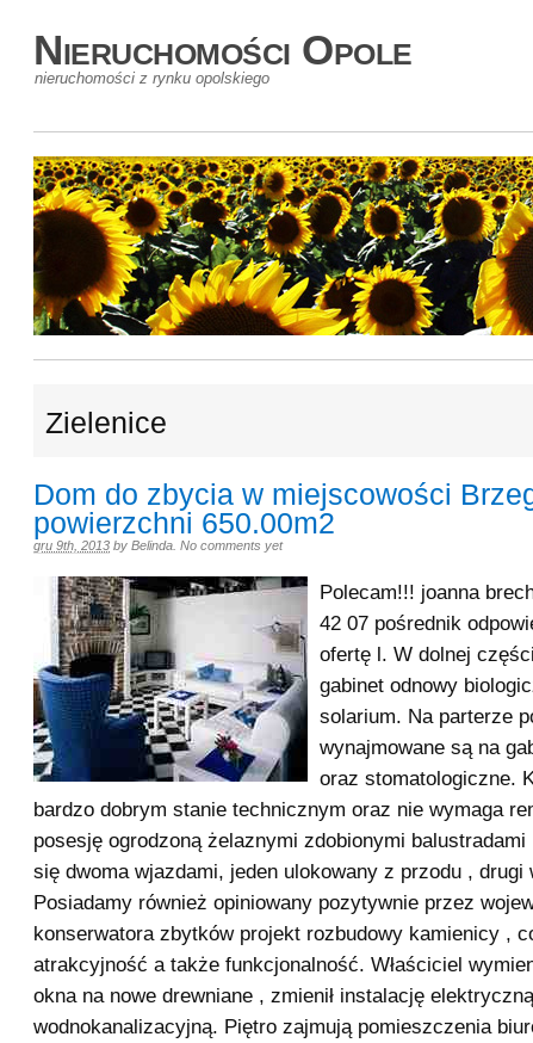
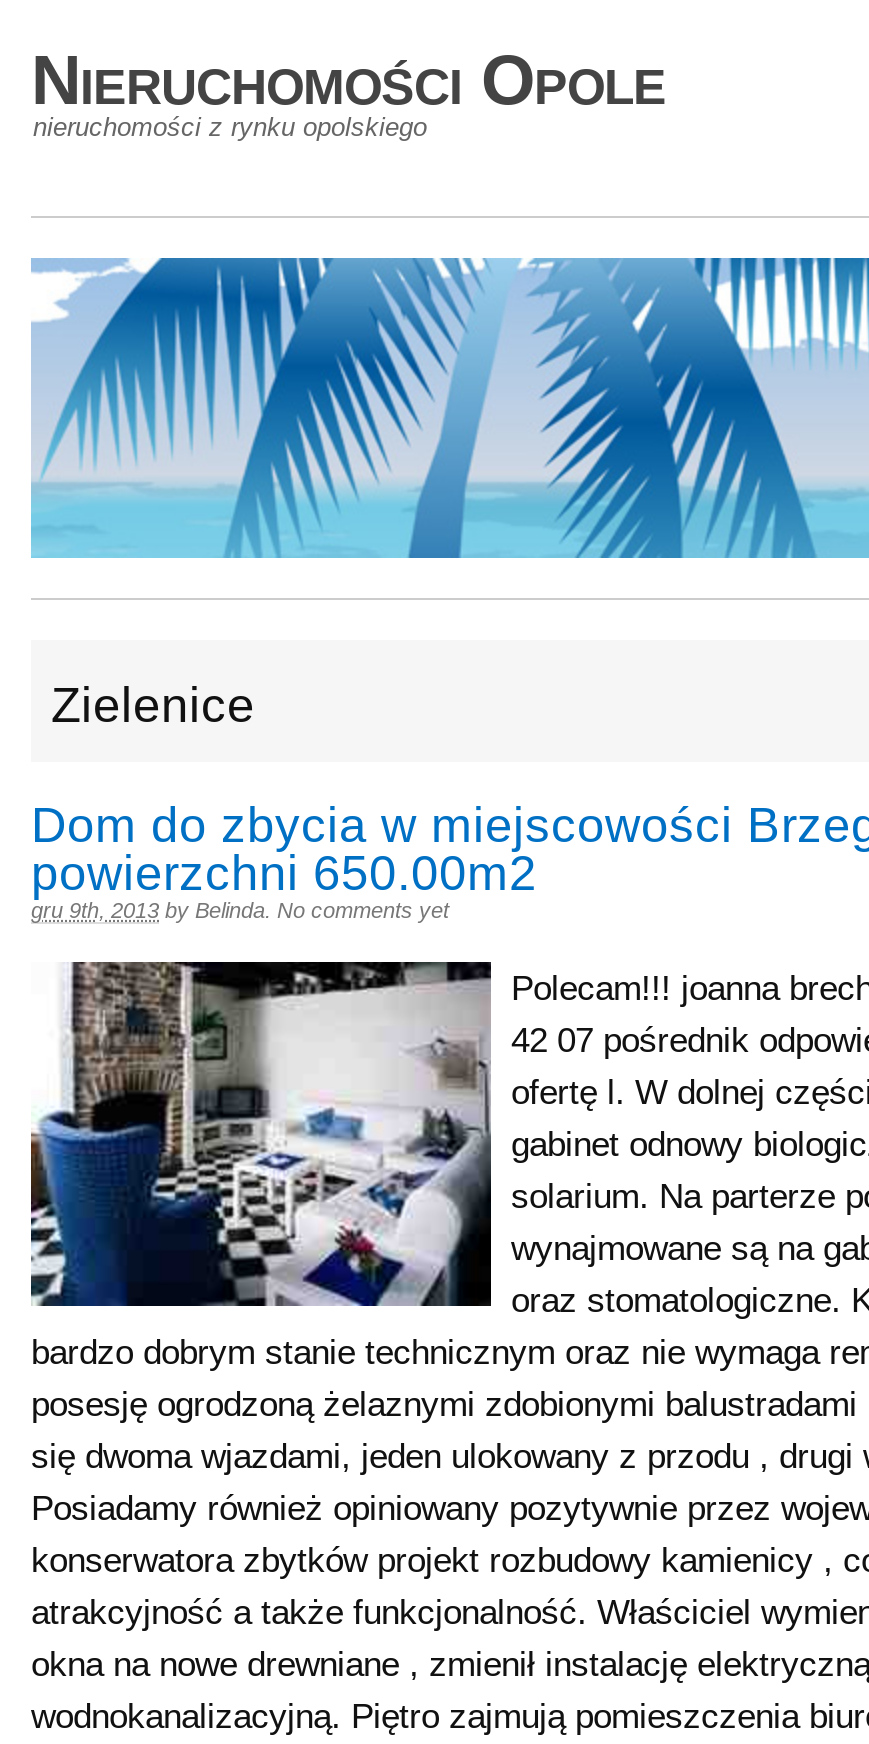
- [image]
+ [image]
